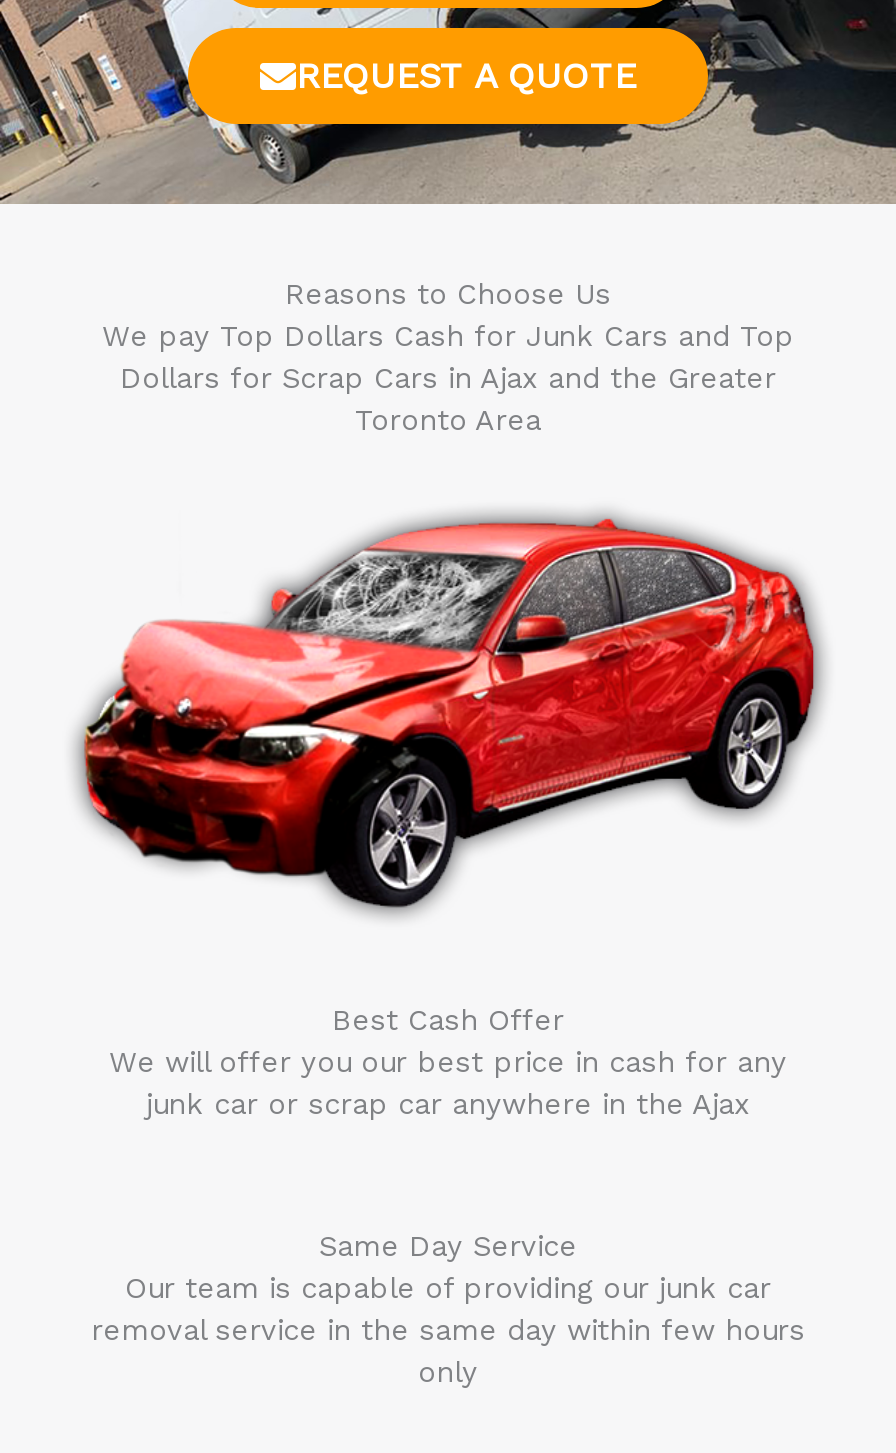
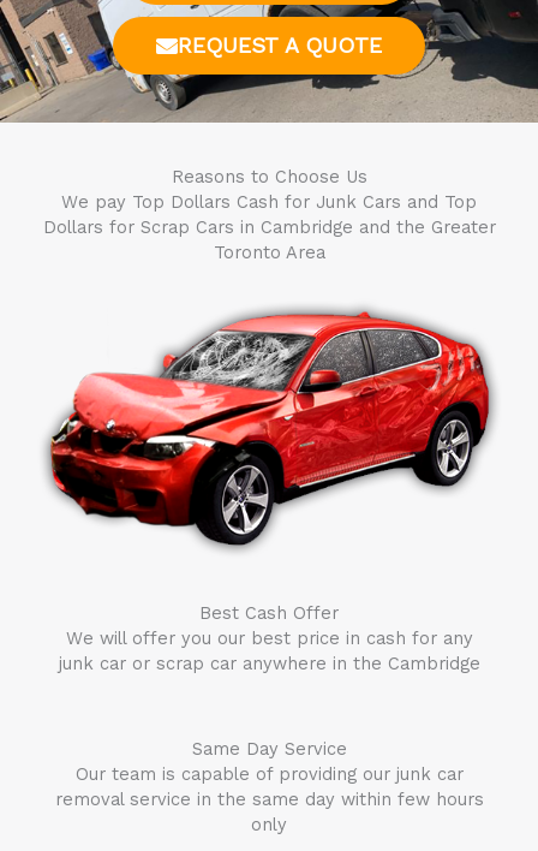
- Dollars for Scrap Cars in Ajax and the Greater
+ Dollars for Scrap Cars in Cambridge and the Greater

- junk car or scrap car anywhere in the Ajax
+ junk car or scrap car anywhere in the Cambridge
